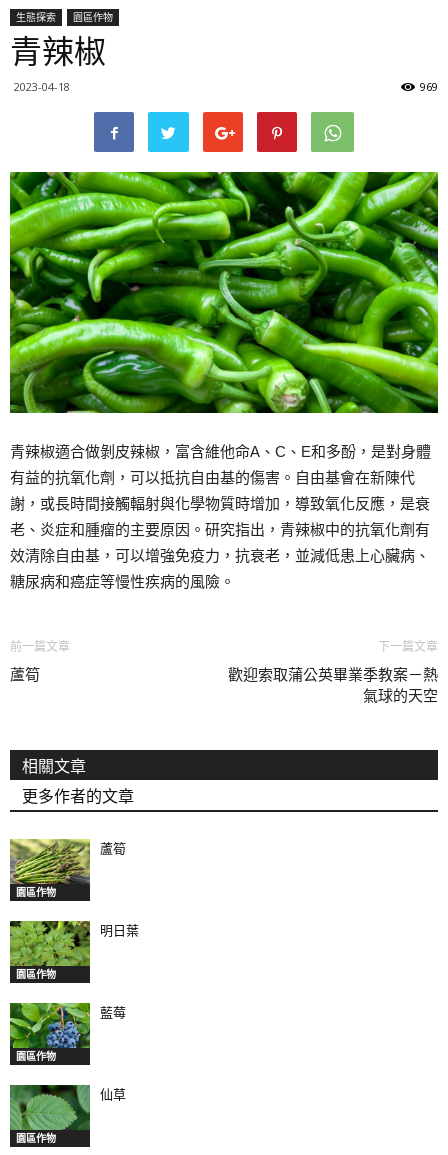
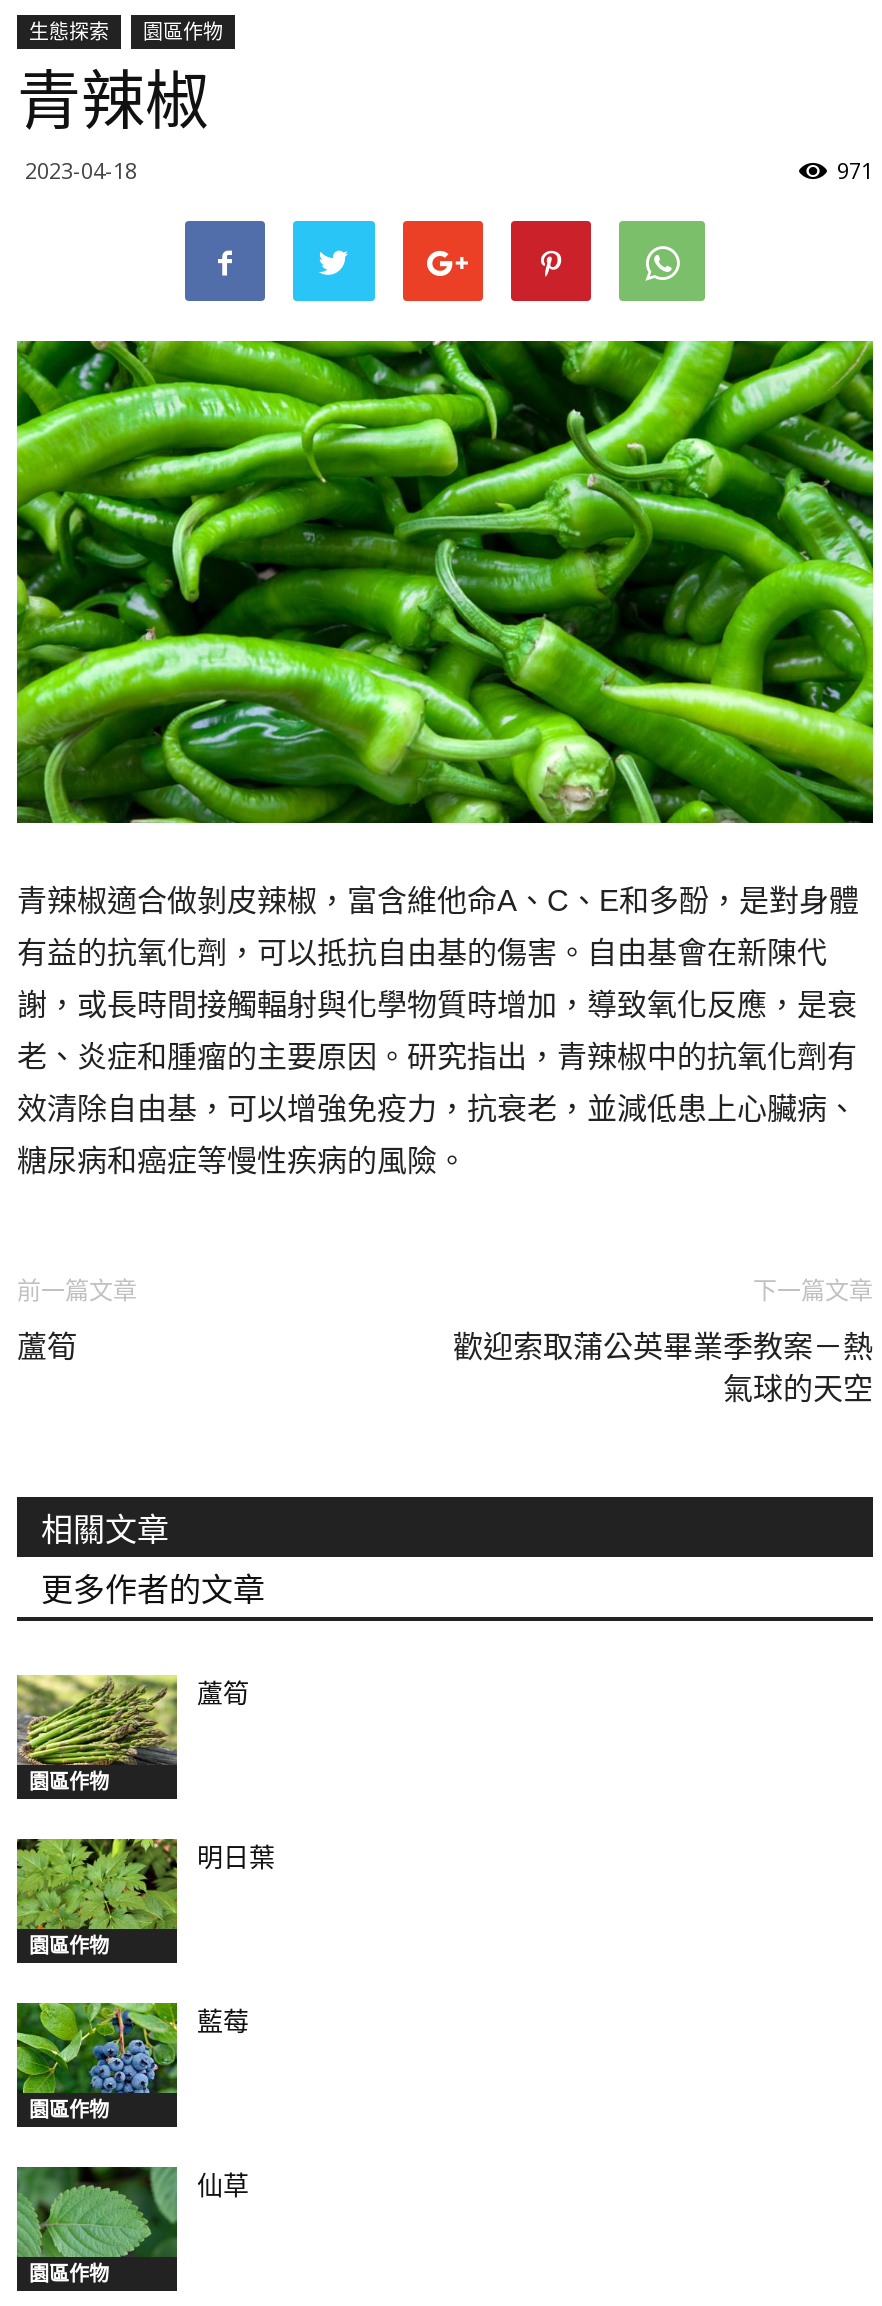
- 969
+ 971
